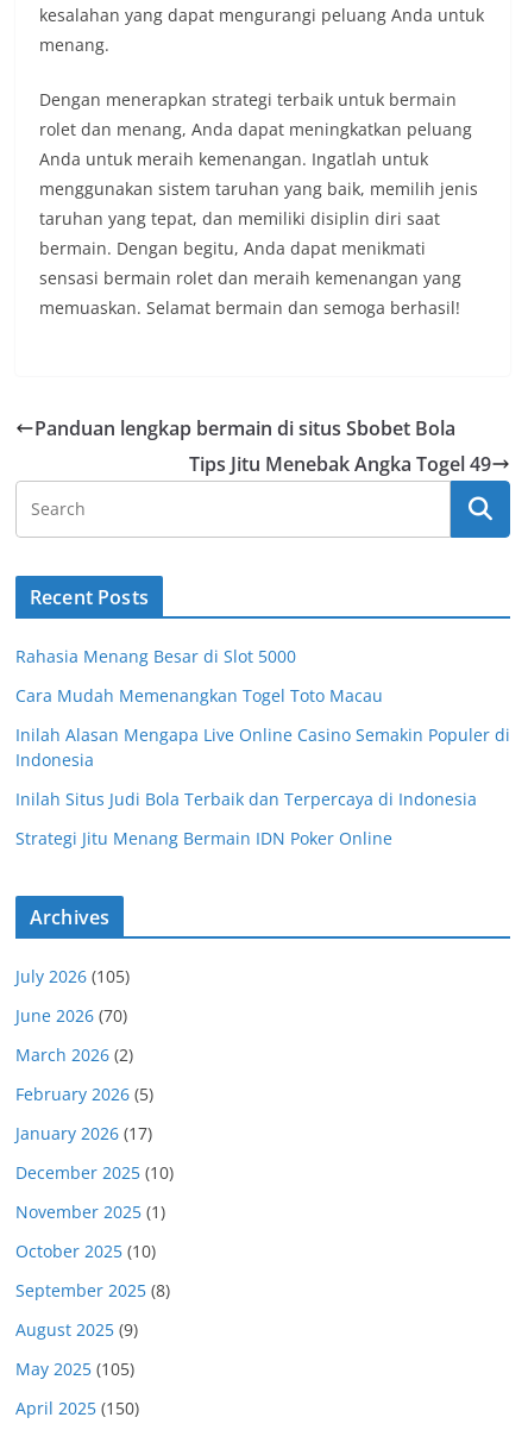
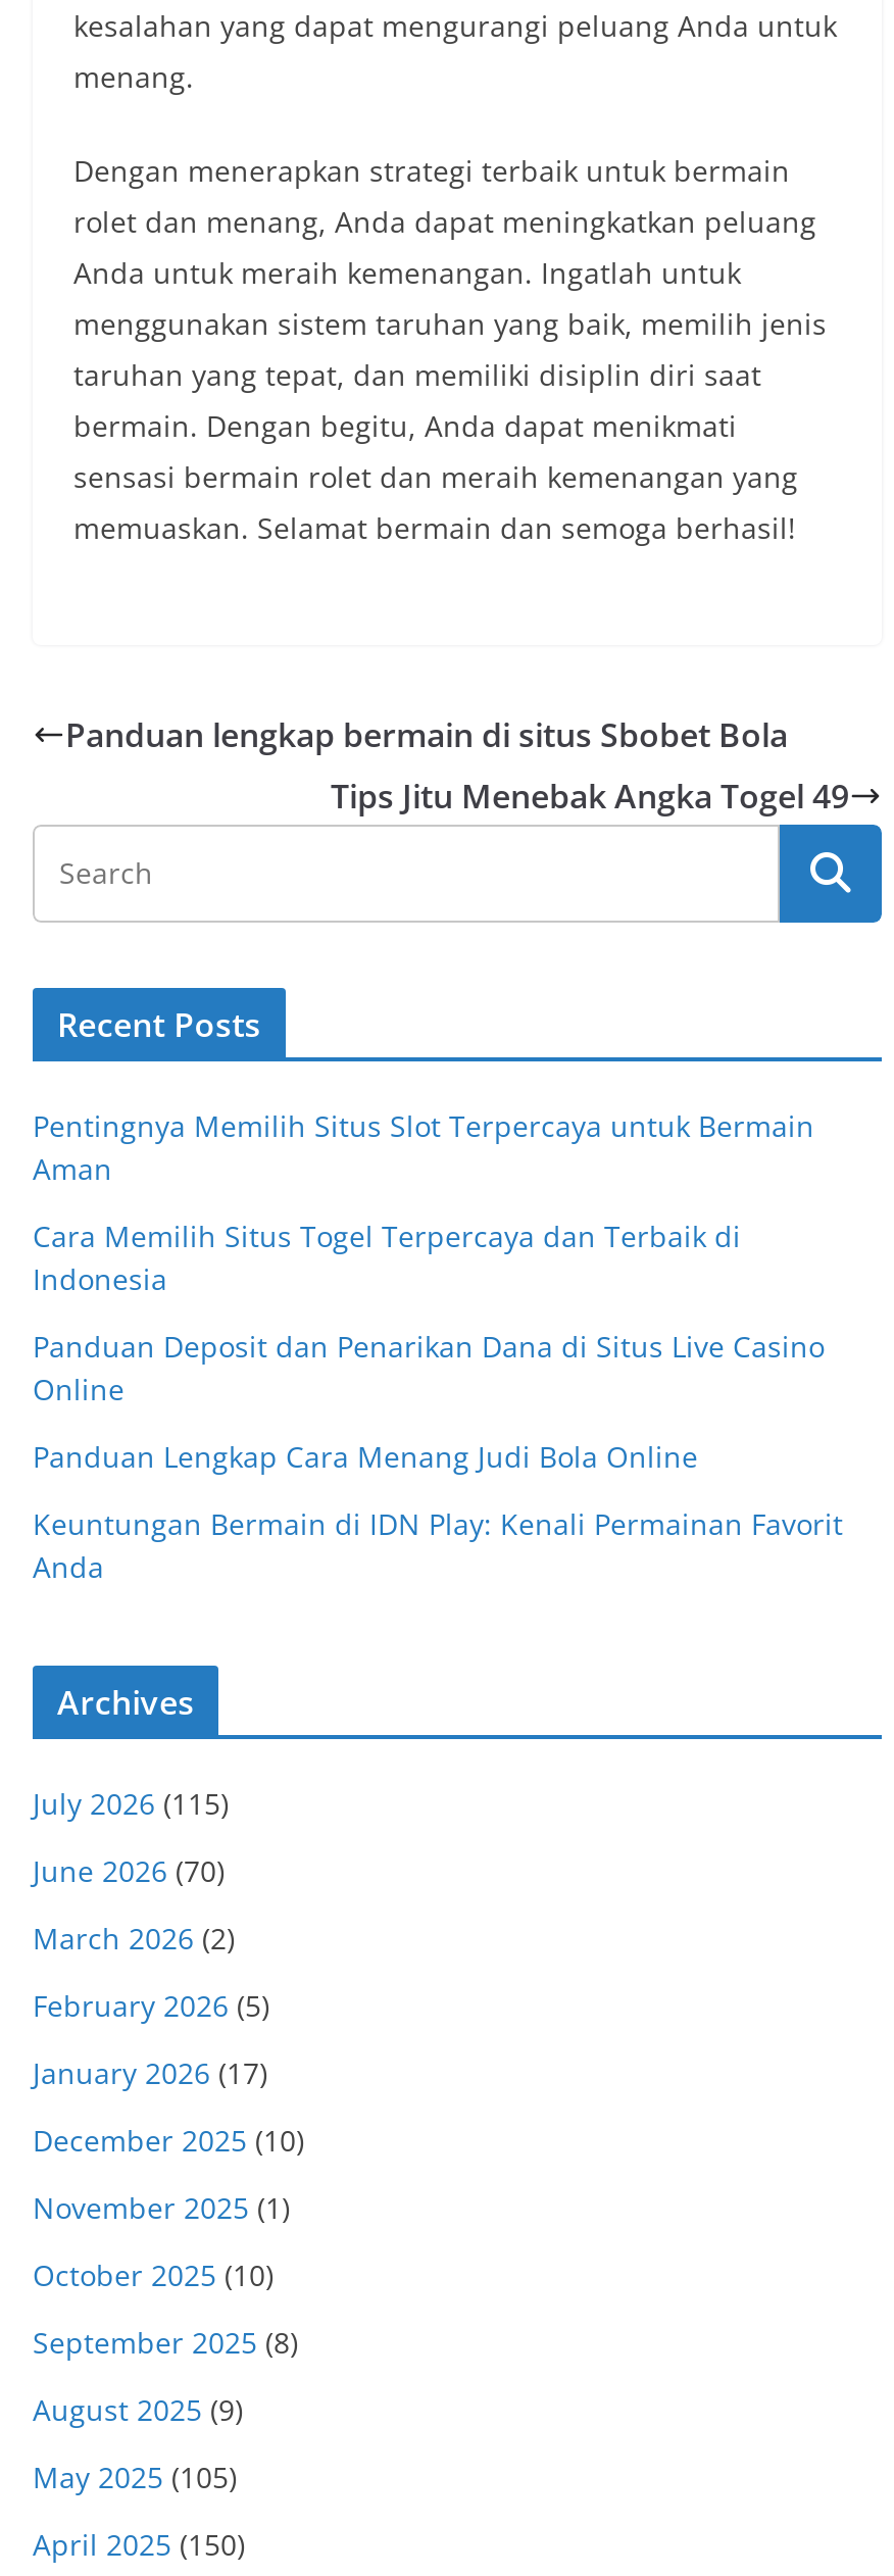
- Rahasia Menang Besar di Slot 5000
- Cara Mudah Memenangkan Togel Toto Macau
- Inilah Alasan Mengapa Live Online Casino Semakin Populer di
+ Pentingnya Memilih Situs Slot Terpercaya untuk Bermain
+ Aman
+ Cara Memilih Situs Togel Terpercaya dan Terbaik di

- Inilah Situs Judi Bola Terbaik dan Terpercaya di Indonesia
- Strategi Jitu Menang Bermain IDN Poker Online
+ Panduan Deposit dan Penarikan Dana di Situs Live Casino
+ Online
+ Panduan Lengkap Cara Menang Judi Bola Online
+ Keuntungan Bermain di IDN Play: Kenali Permainan Favorit
+ Anda

- July 2026 (105)
+ July 2026 (115)
